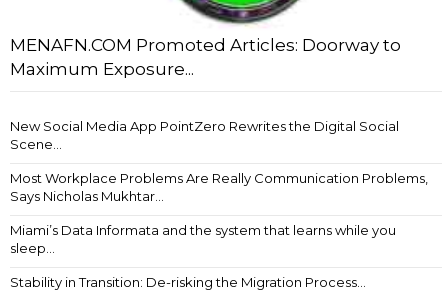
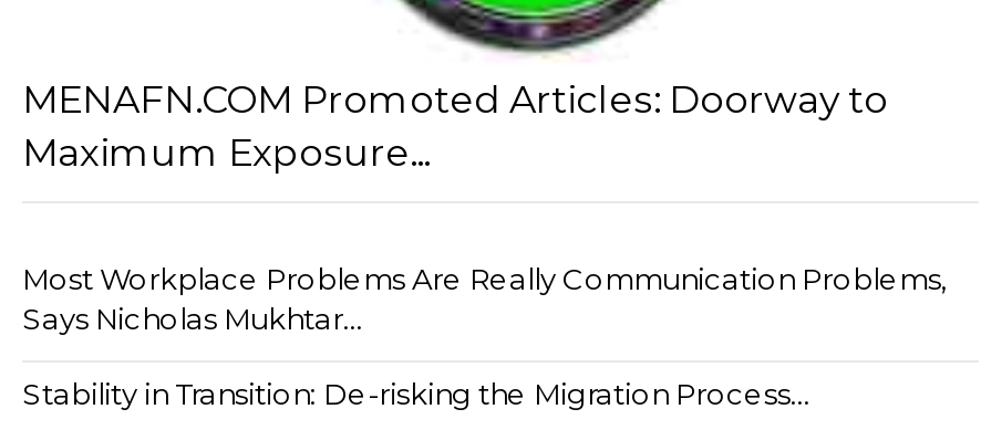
- New Social Media App PointZero Rewrites the Digital Social
- Scene...

- Miami’s Data Informata and the system that learns while you
- sleep...
